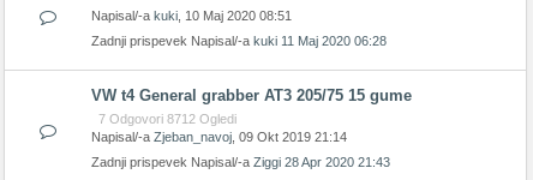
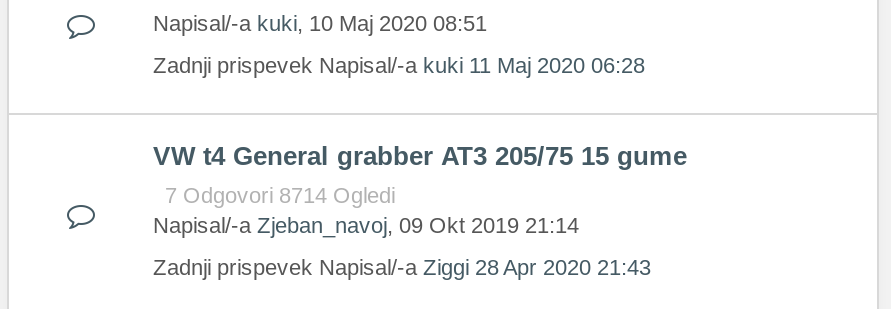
- 7 Odgovori 8712 Ogledi
+ 7 Odgovori 8714 Ogledi
